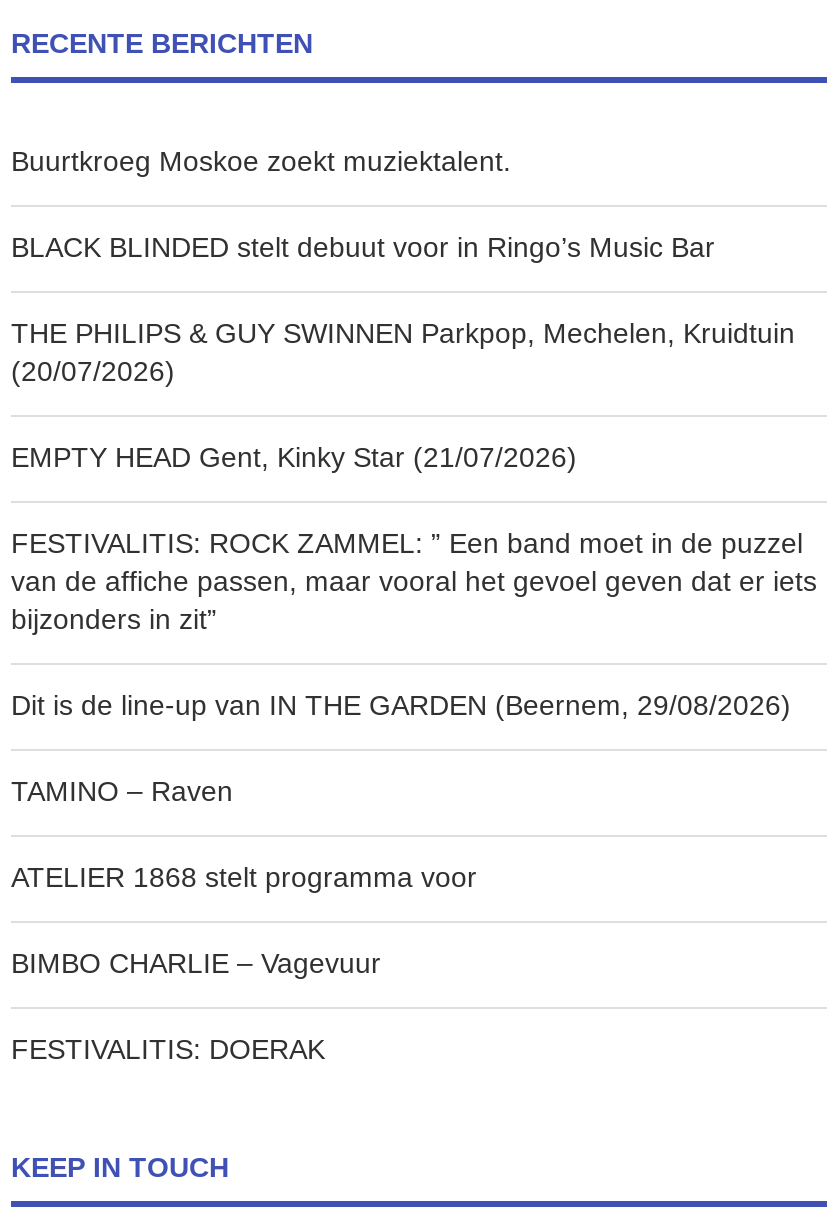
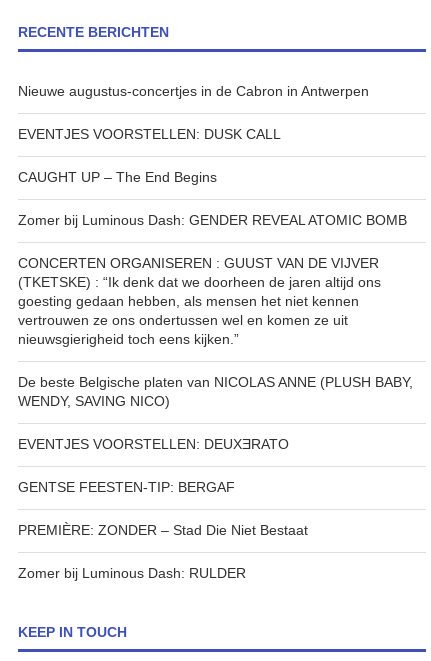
- Buurtkroeg Moskoe zoekt muziektalent.
+ Nieuwe augustus-concertjes in de Cabron in Antwerpen

- BLACK BLINDED stelt debuut voor in Ringo’s Music Bar
+ EVENTJES VOORSTELLEN: DUSK CALL

- THE PHILIPS & GUY SWINNEN Parkpop, Mechelen, Kruidtuin
- (20/07/2026)
+ CAUGHT UP – The End Begins

- EMPTY HEAD Gent, Kinky Star (21/07/2026)
+ Zomer bij Luminous Dash: GENDER REVEAL ATOMIC BOMB

- FESTIVALITIS: ROCK ZAMMEL: ” Een band moet in de puzzel
- van de affiche passen, maar vooral het gevoel geven dat er iets
- bijzonders in zit”
+ CONCERTEN ORGANISEREN : GUUST VAN DE VIJVER
+ (TKETSKE) : “Ik denk dat we doorheen de jaren altijd ons
+ goesting gedaan hebben, als mensen het niet kennen
+ vertrouwen ze ons ondertussen wel en komen ze uit
+ nieuwsgierigheid toch eens kijken.”

- Dit is de line-up van IN THE GARDEN (Beernem, 29/08/2026)
+ De beste Belgische platen van NICOLAS ANNE (PLUSH BABY,
+ WENDY, SAVING NICO)

- TAMINO – Raven
+ EVENTJES VOORSTELLEN: DEUXƎRATO

- ATELIER 1868 stelt programma voor
+ GENTSE FEESTEN-TIP: BERGAF

- BIMBO CHARLIE – Vagevuur
+ PREMIÈRE: ZONDER – Stad Die Niet Bestaat

- FESTIVALITIS: DOERAK
+ Zomer bij Luminous Dash: RULDER
